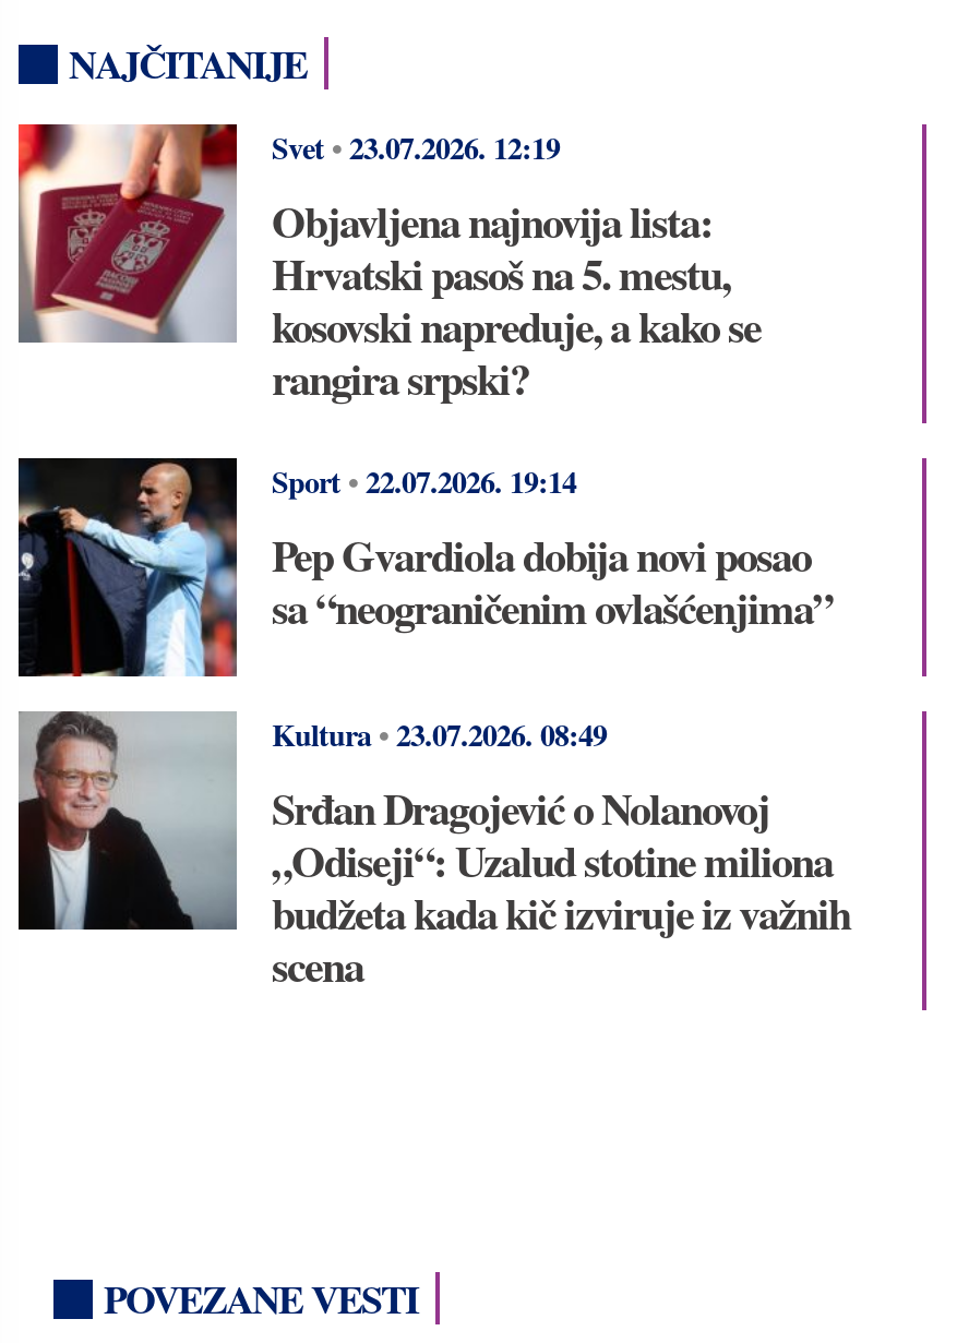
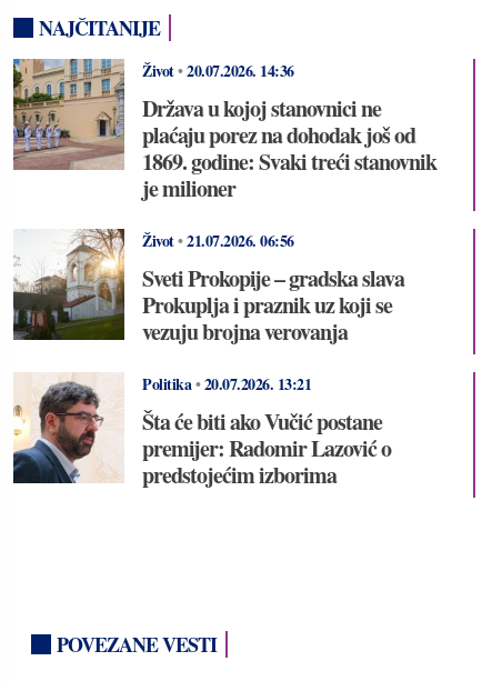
- [image]
- Svet •23.07.2026. 12:19
- Objavljena najnovija lista:
- Hrvatski pasoš na 5. mestu,
- kosovski napreduje, a kako se
- rangira srpski?
+ [image]
+ Život •20.07.2026. 14:36
+ Država u kojoj stanovnici ne
+ plaćaju porez na dohodak još od
+ 1869. godine: Svaki treći stanovnik
+ je milioner

- [image]
- Sport •22.07.2026. 19:14
- Pep Gvardiola dobija novi posao
- sa “neograničenim ovlašćenjima”
+ [image]
+ Život • 21.07.2026. 06:56
+ Sveti Prokopije – gradska slava
+ Prokuplja i praznik uz koji se
+ vezuju brojna verovanja

- [image]
- Kultura •23.07.2026. 08:49
- Srđan Dragojević o Nolanovoj
- „Odiseji“: Uzalud stotine miliona
- budžeta kada kič izviruje iz važnih
- scena
+ [image]
+ Politika • 20.07.2026. 13:21
+ Šta će biti ako Vučić postane
+ premijer: Radomir Lazović o
+ predstojećim izborima
